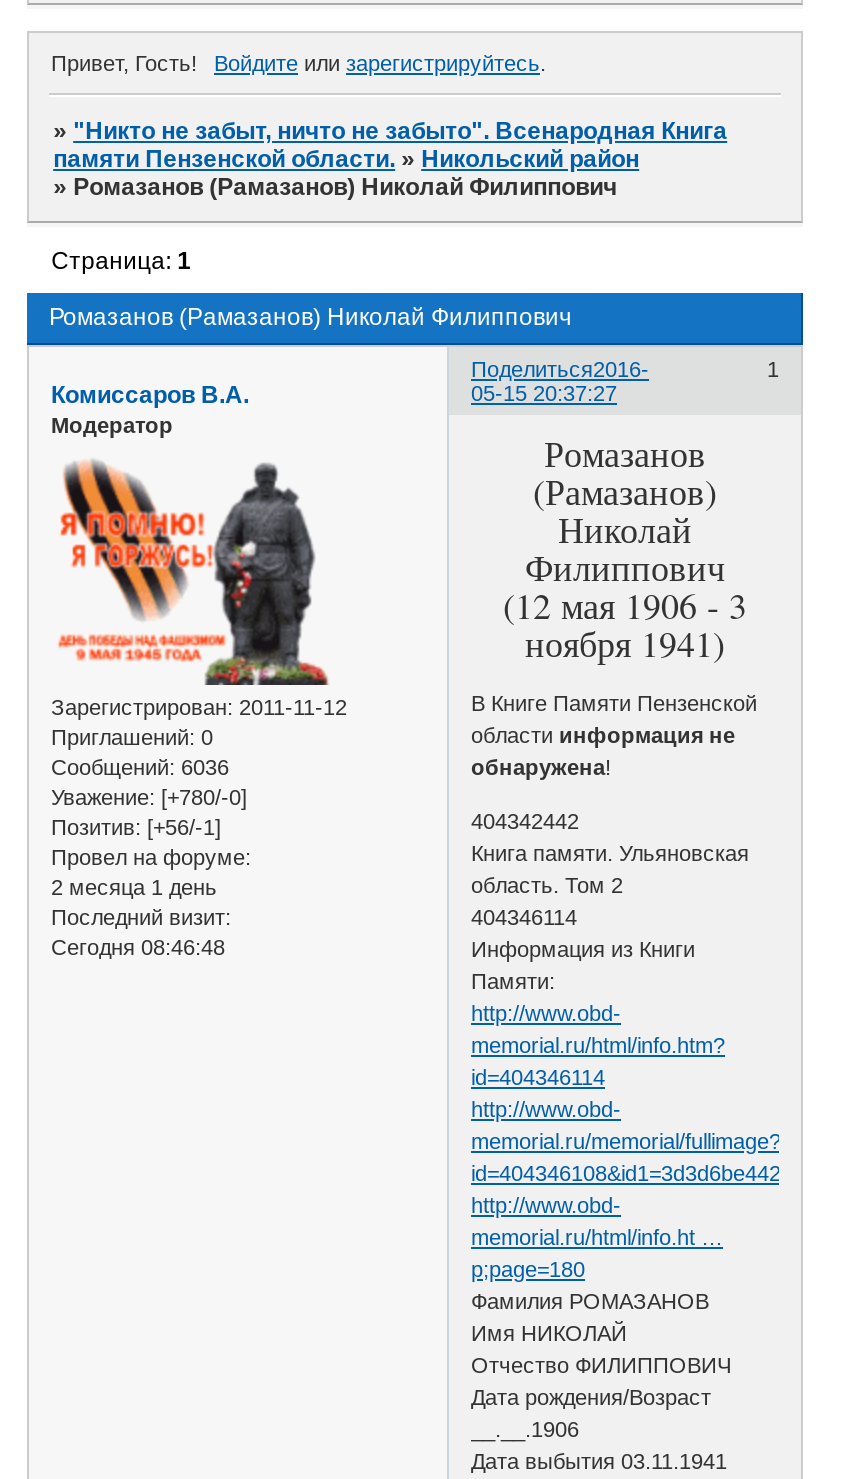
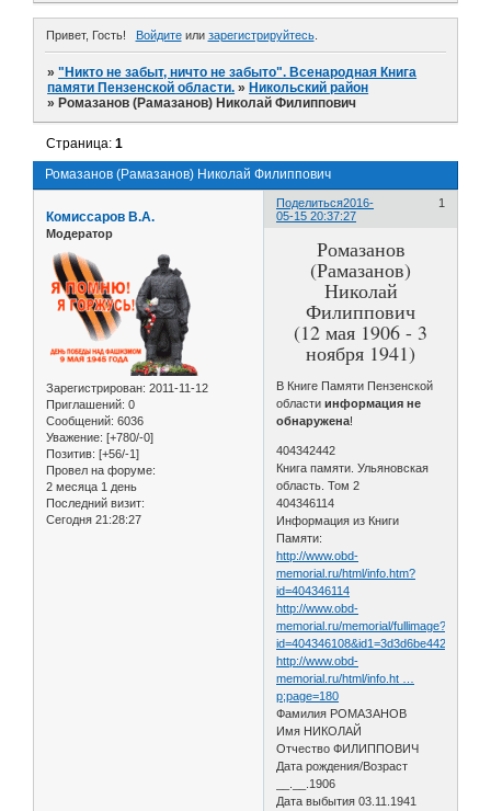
- Сегодня 08:46:48
+ Сегодня 21:28:27
